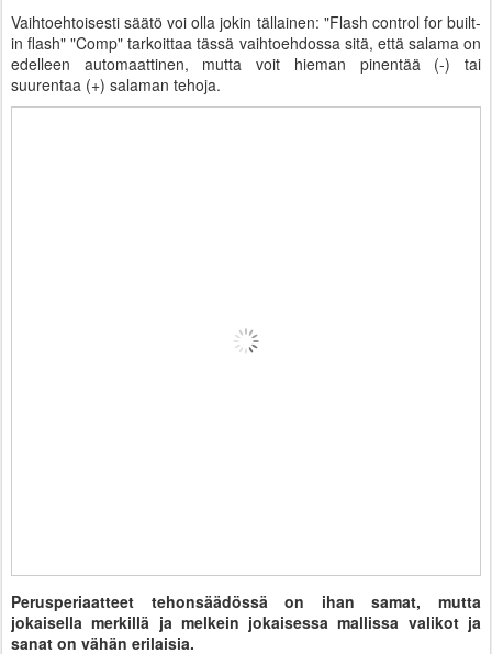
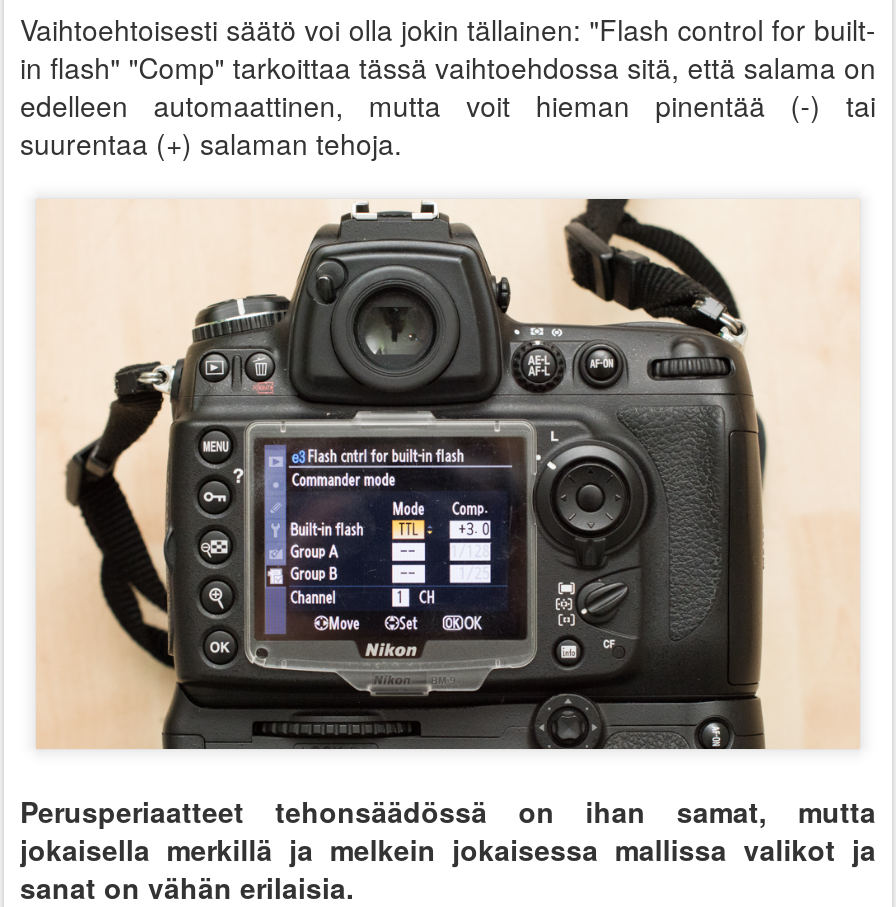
+ [image]
